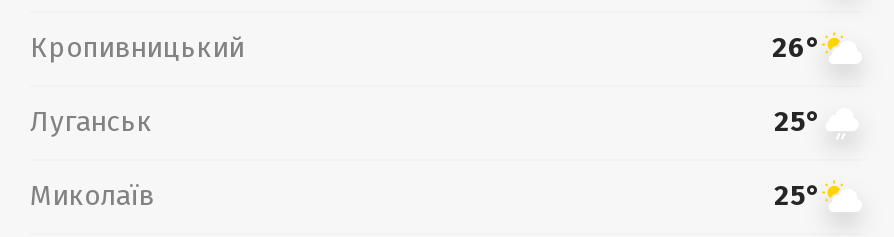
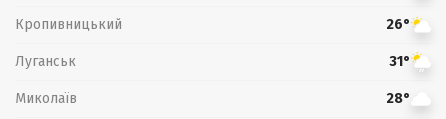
- 25°
+ 31°

- 25°
+ 28°
